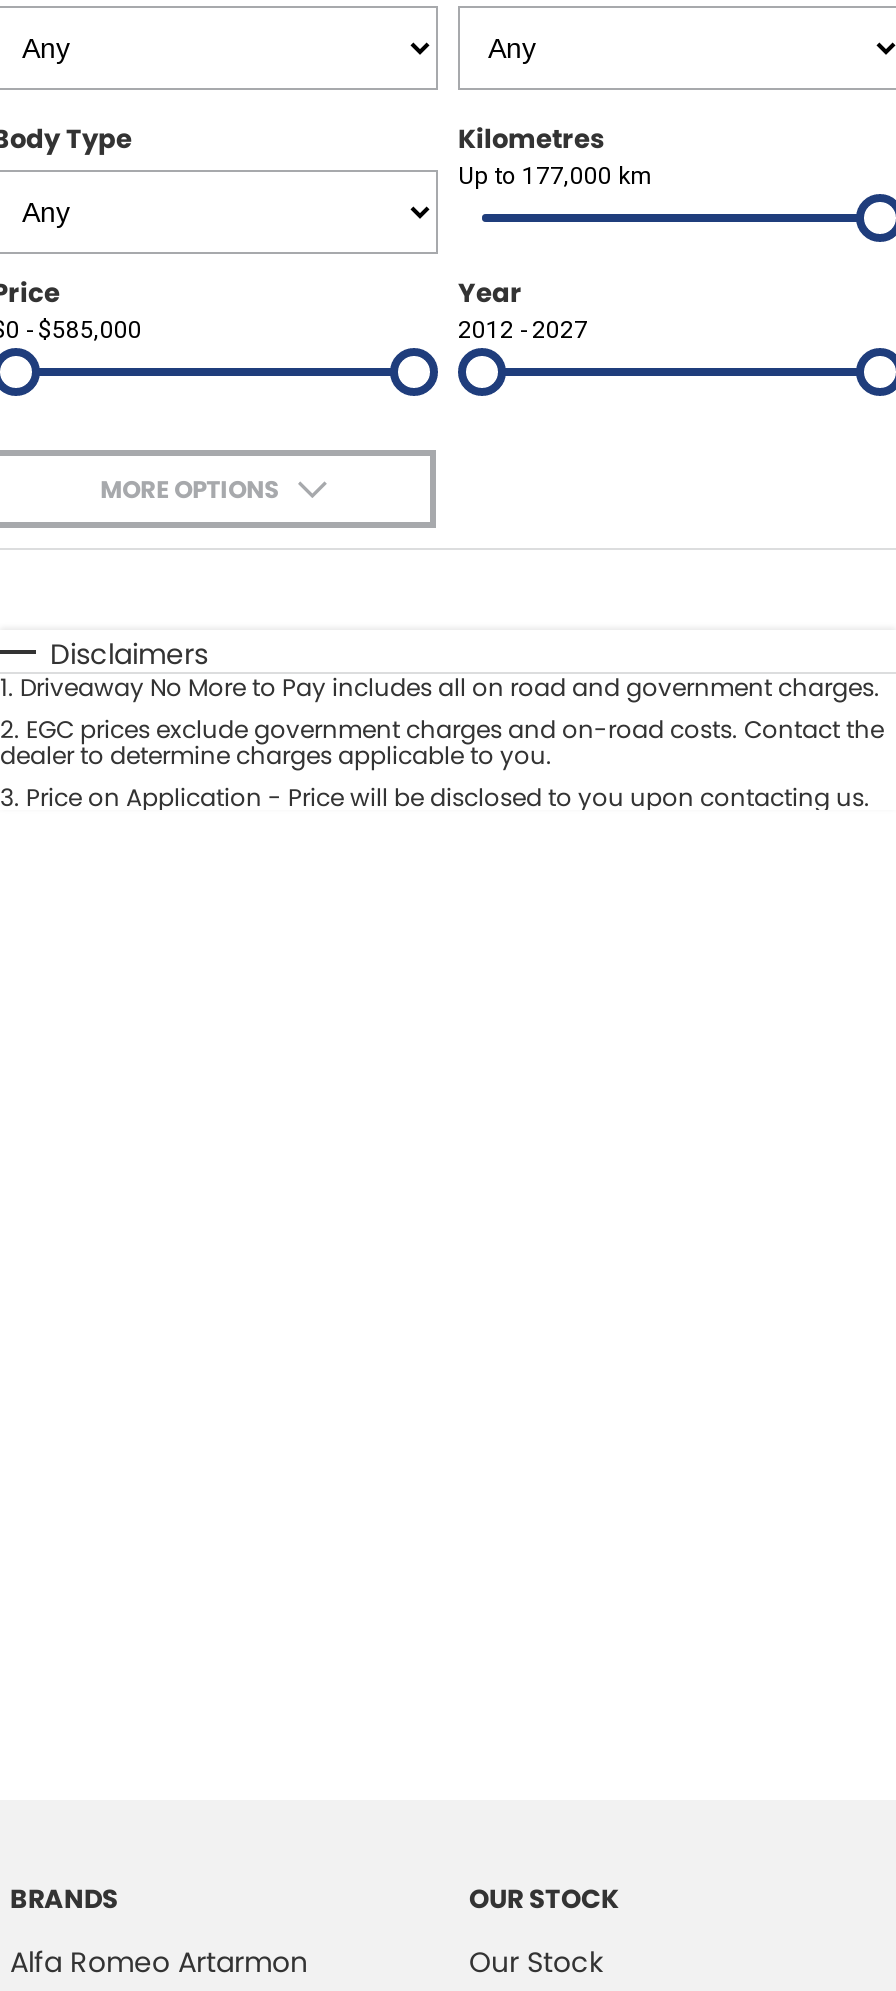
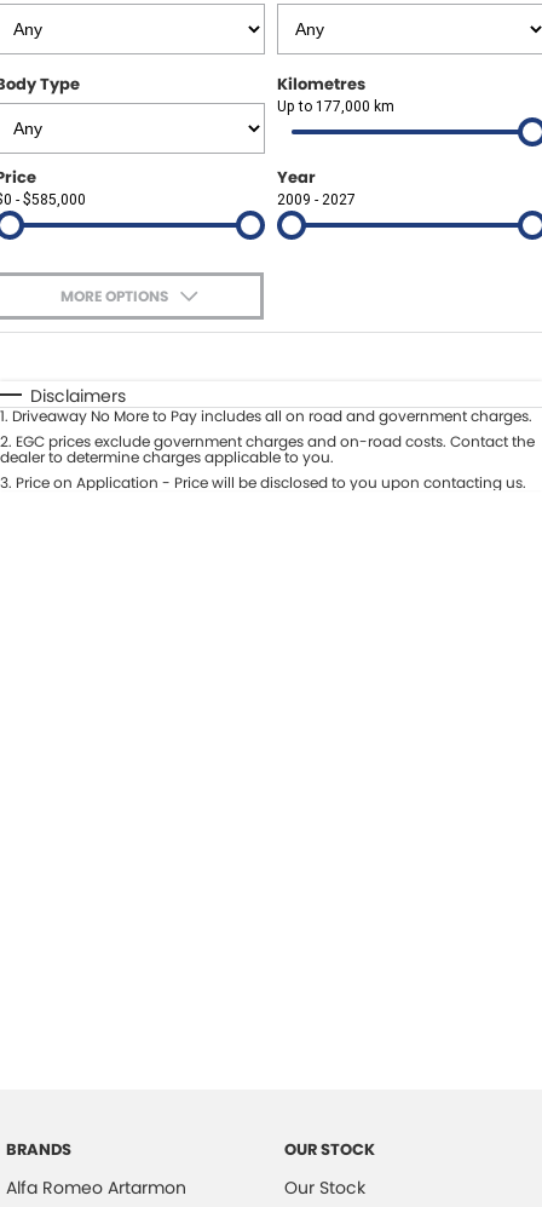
- 2012 - 2027
+ 2009 - 2027
